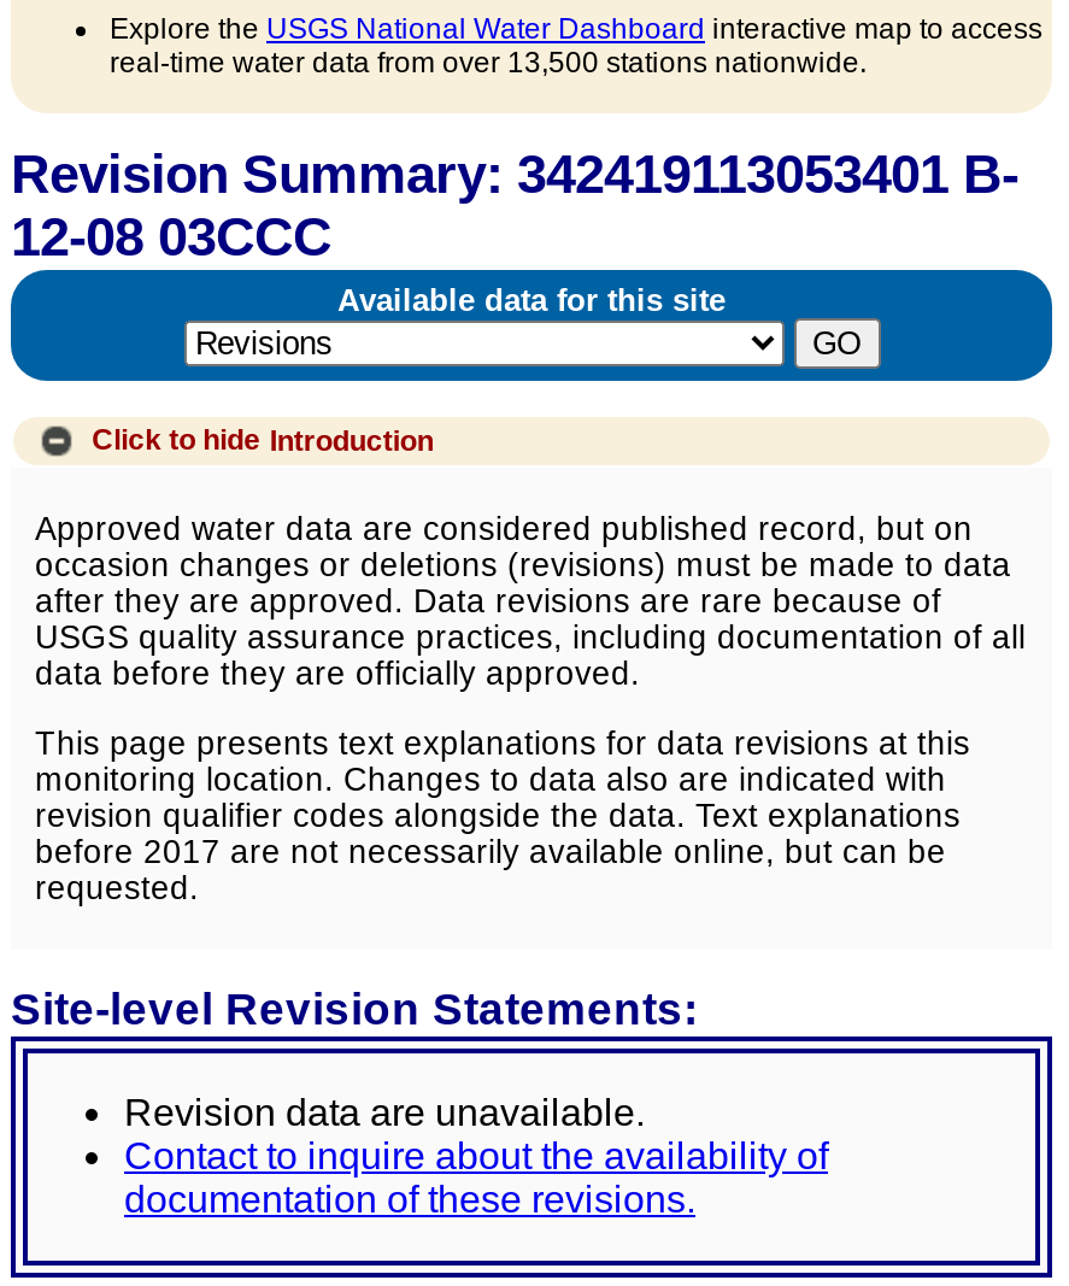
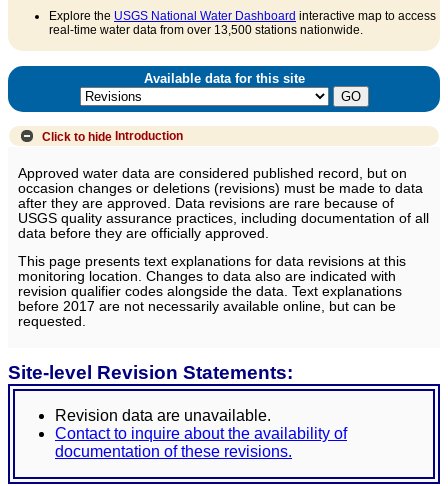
- Revision Summary: 342419113053401 B-
- 12-08 03CCC
